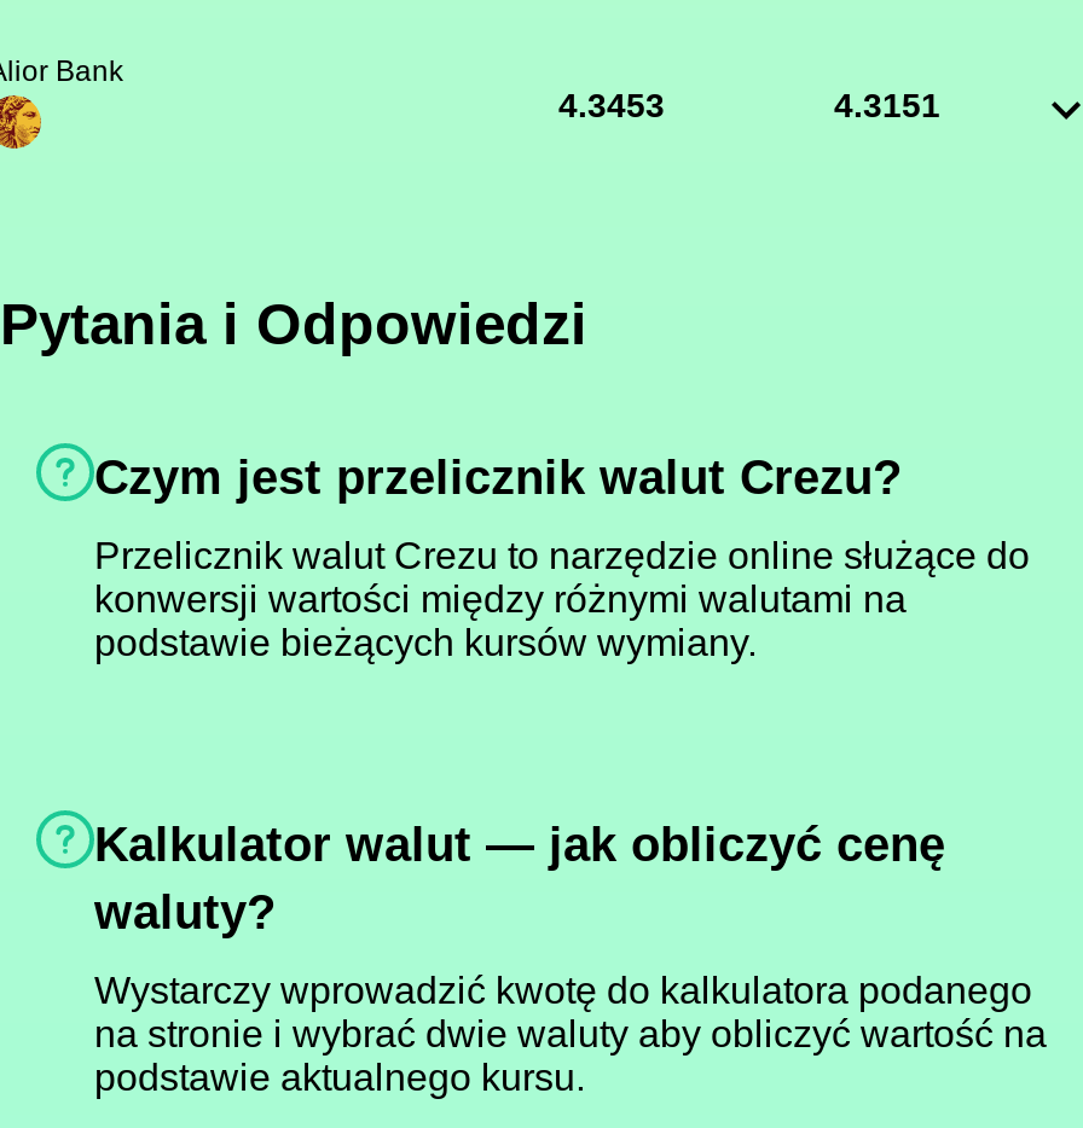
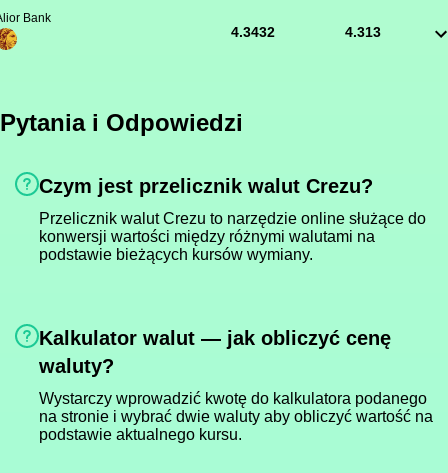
- 4.3453
+ 4.3432

- 4.3151
+ 4.313
